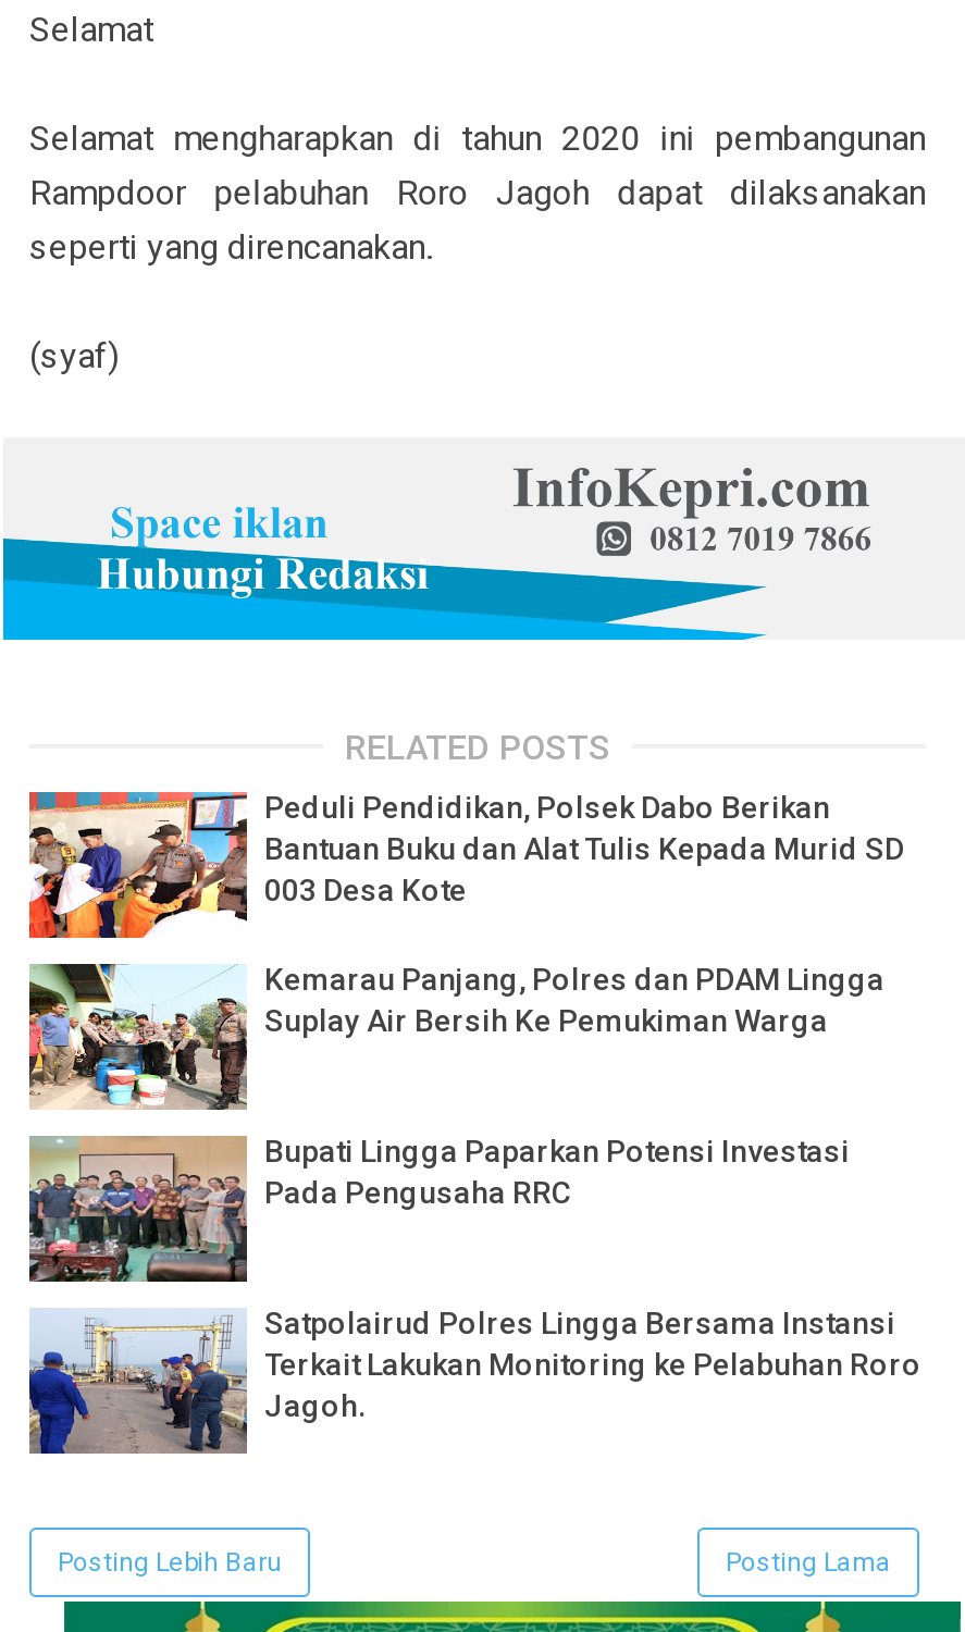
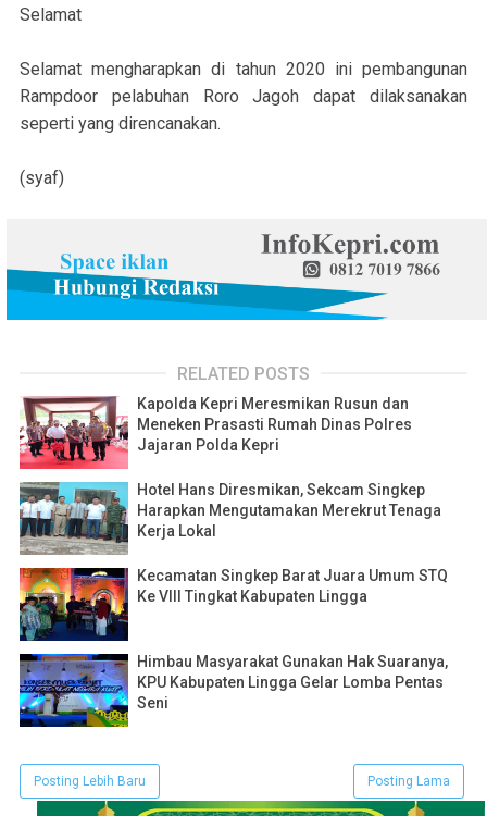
- [image]
- Peduli Pendidikan, Polsek Dabo Berikan
- Bantuan Buku dan Alat Tulis Kepada Murid SD
- 003 Desa Kote
+ [image]
+ Kapolda Kepri Meresmikan Rusun dan
+ Meneken Prasasti Rumah Dinas Polres
+ Jajaran Polda Kepri

- [image]
- Kemarau Panjang, Polres dan PDAM Lingga
- Suplay Air Bersih Ke Pemukiman Warga
+ [image]
+ Hotel Hans Diresmikan, Sekcam Singkep
+ Harapkan Mengutamakan Merekrut Tenaga
+ Kerja Lokal

- [image]
- Bupati Lingga Paparkan Potensi Investasi
- Pada Pengusaha RRC
+ [image]
+ Kecamatan Singkep Barat Juara Umum STQ
+ Ke VIII Tingkat Kabupaten Lingga

- [image]
- Satpolairud Polres Lingga Bersama Instansi
- Terkait Lakukan Monitoring ke Pelabuhan Roro
- Jagoh.
+ [image]
+ Himbau Masyarakat Gunakan Hak Suaranya,
+ KPU Kabupaten Lingga Gelar Lomba Pentas
+ Seni
